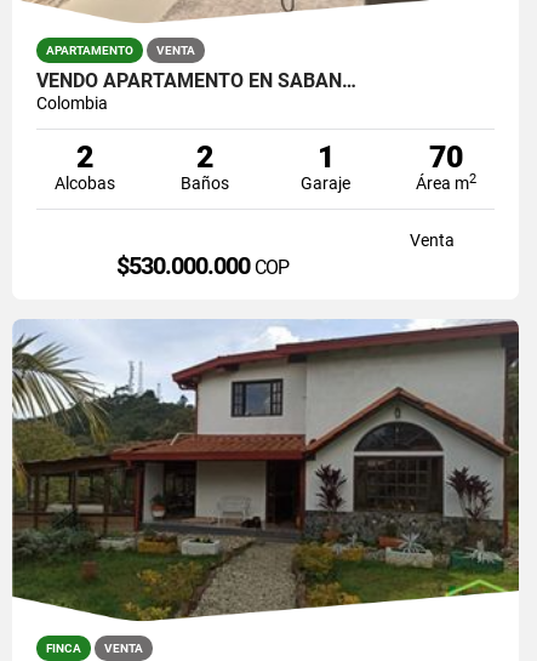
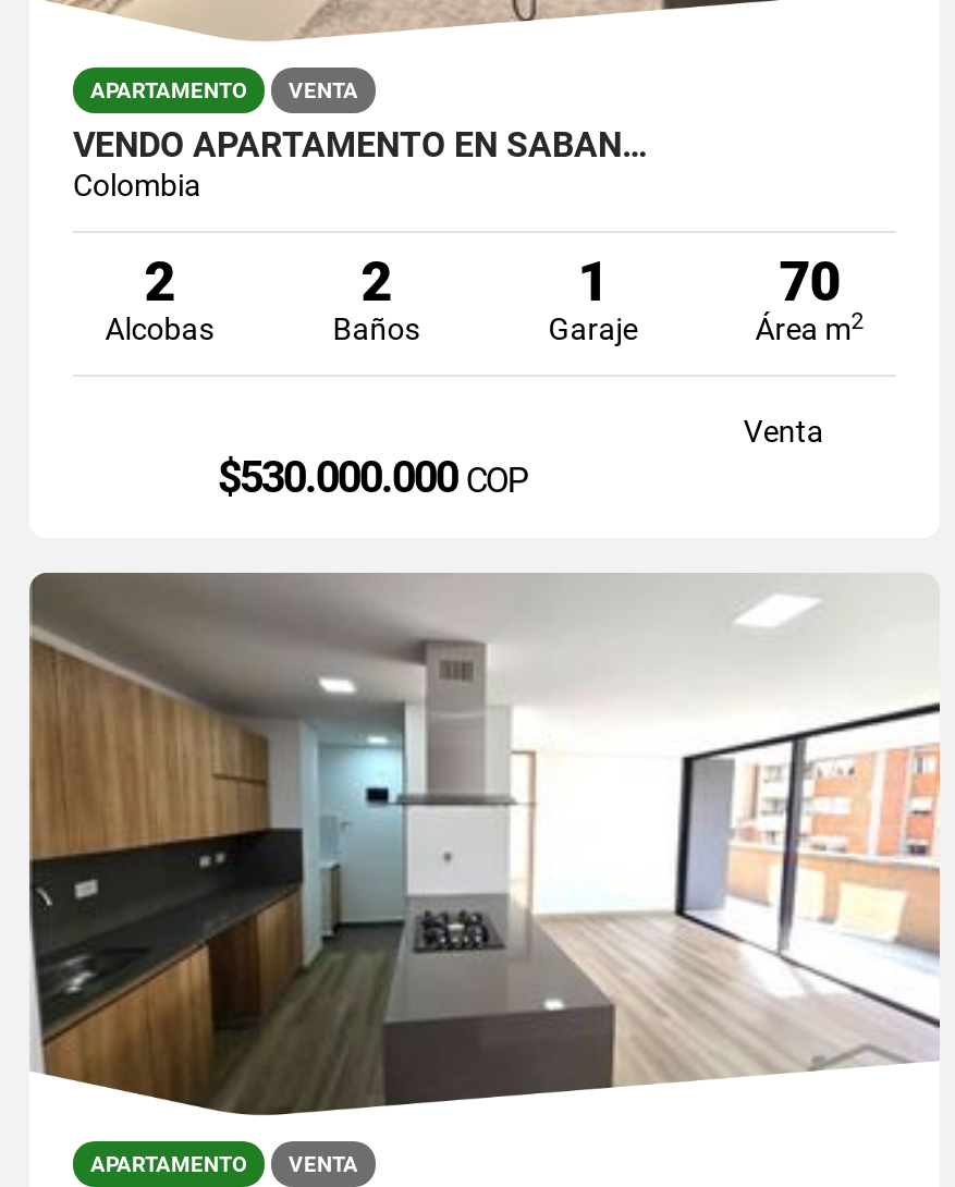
- [image]
- FINCA
+ [image]
+ APARTAMENTO
